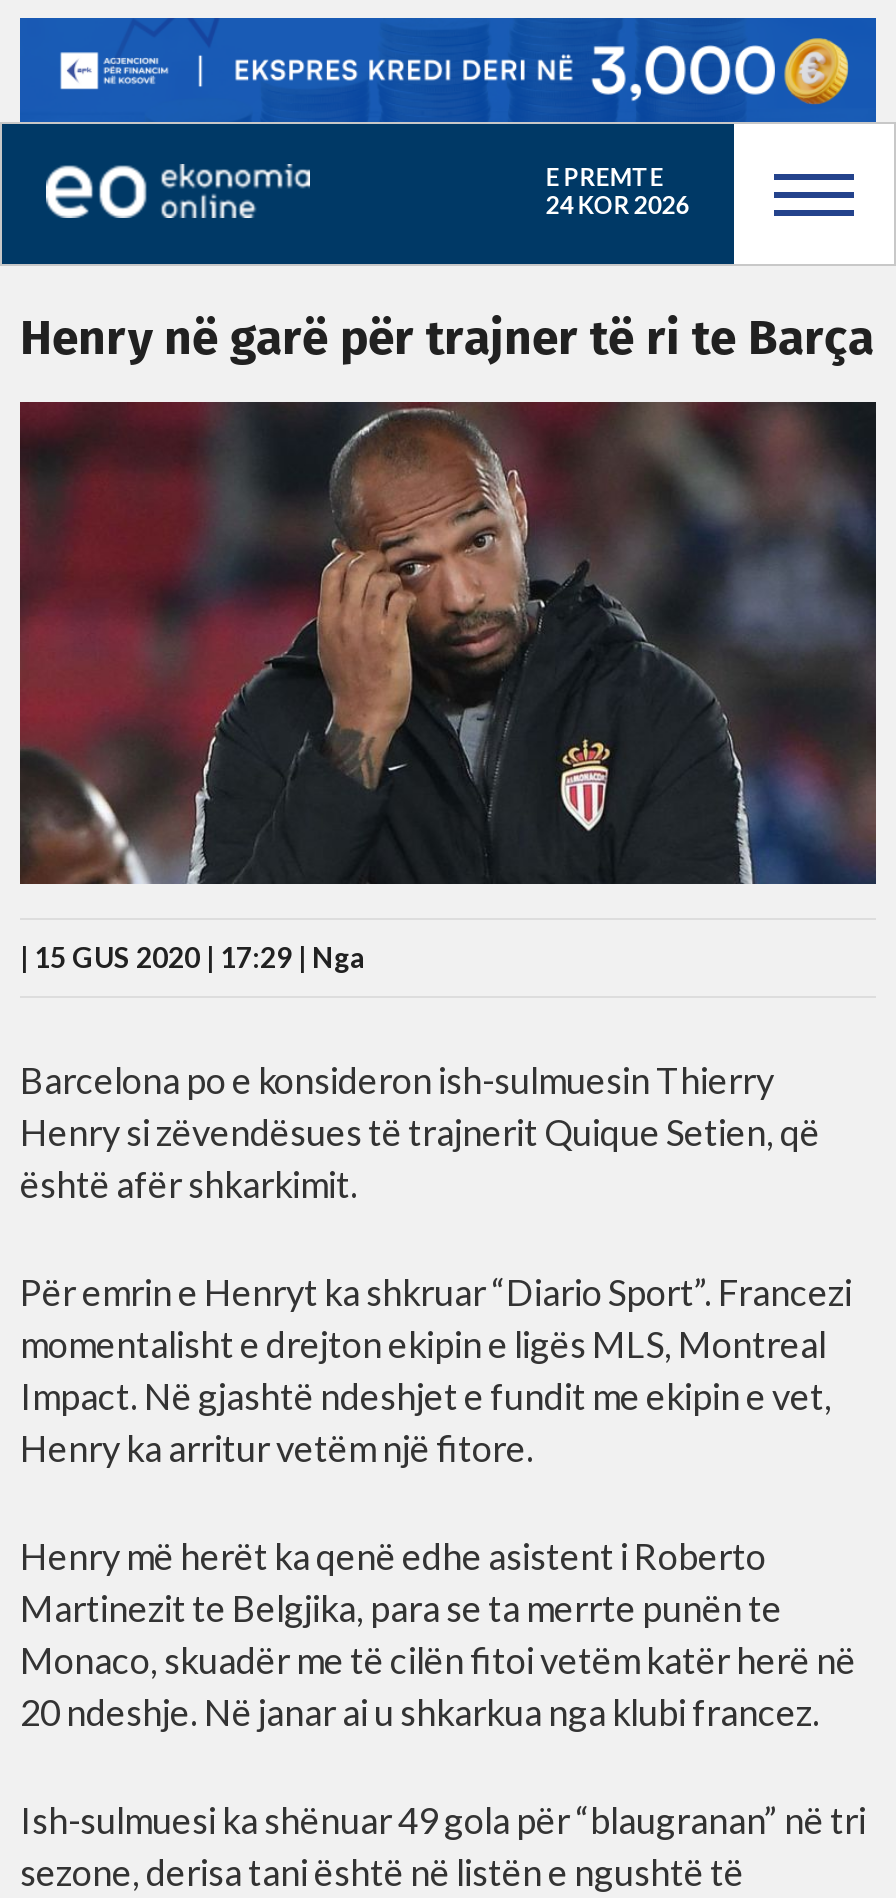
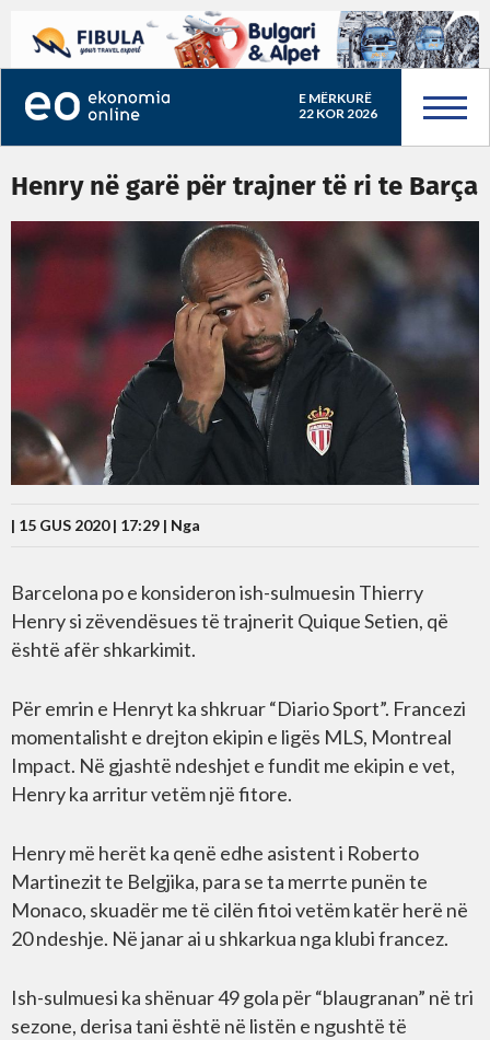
- [image]
- E PREMTE
+ [image]
+ E MËRKURË

- 24 KOR 2026
+ 22 KOR 2026
